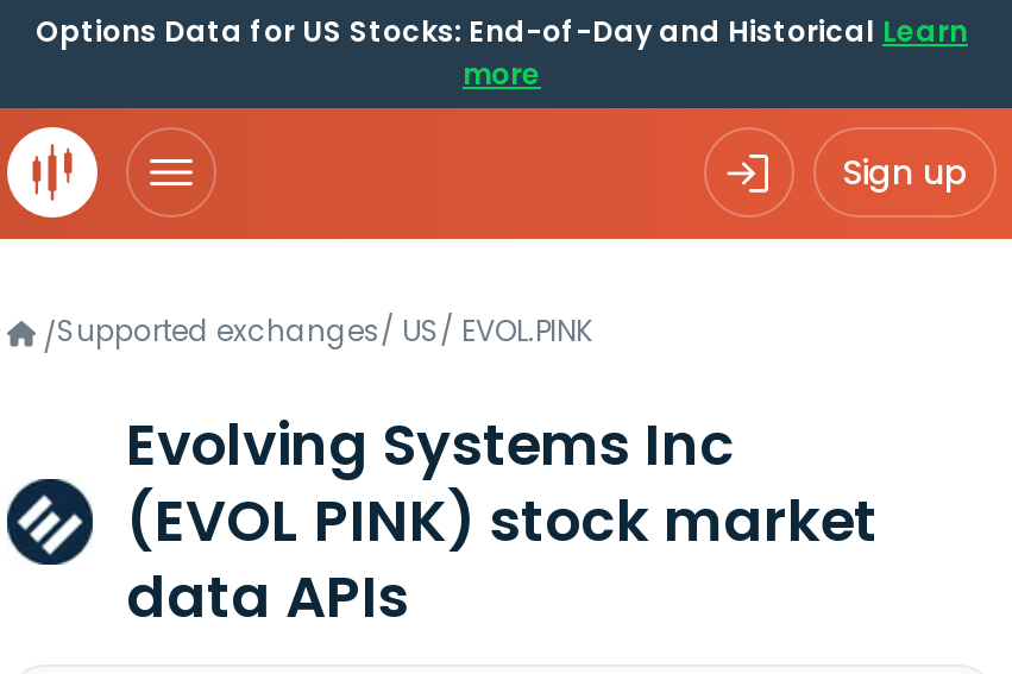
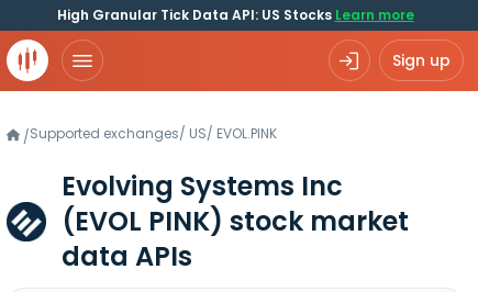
- Options Data for US Stocks: End-of-Day and Historical Learn
- more
+ High Granular Tick Data API: US Stocks Learn more
